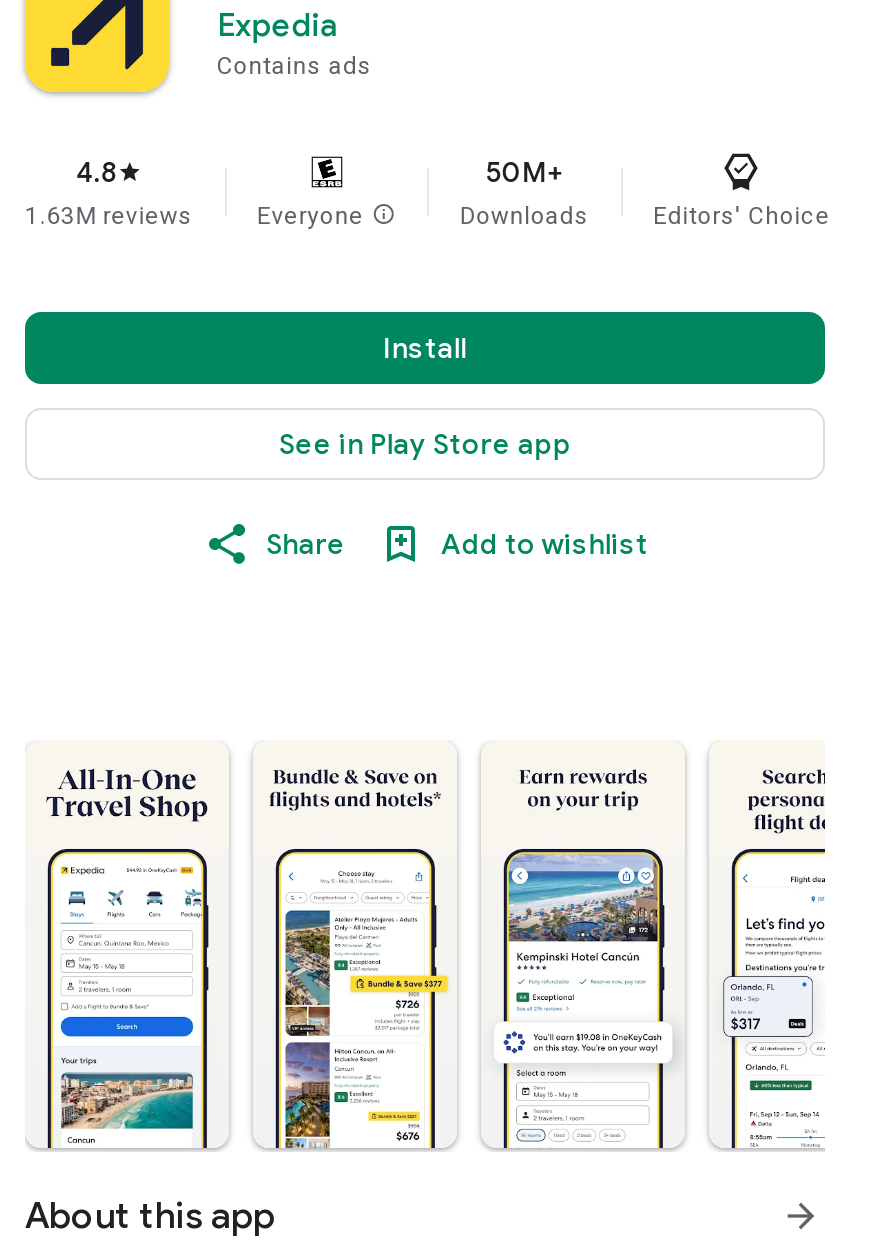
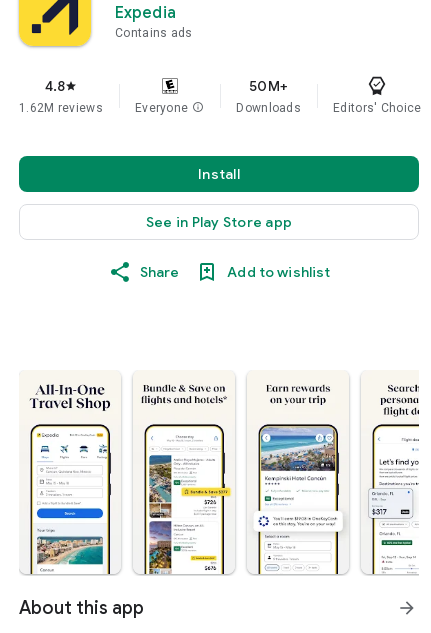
- 1.63M reviews
+ 1.62M reviews
